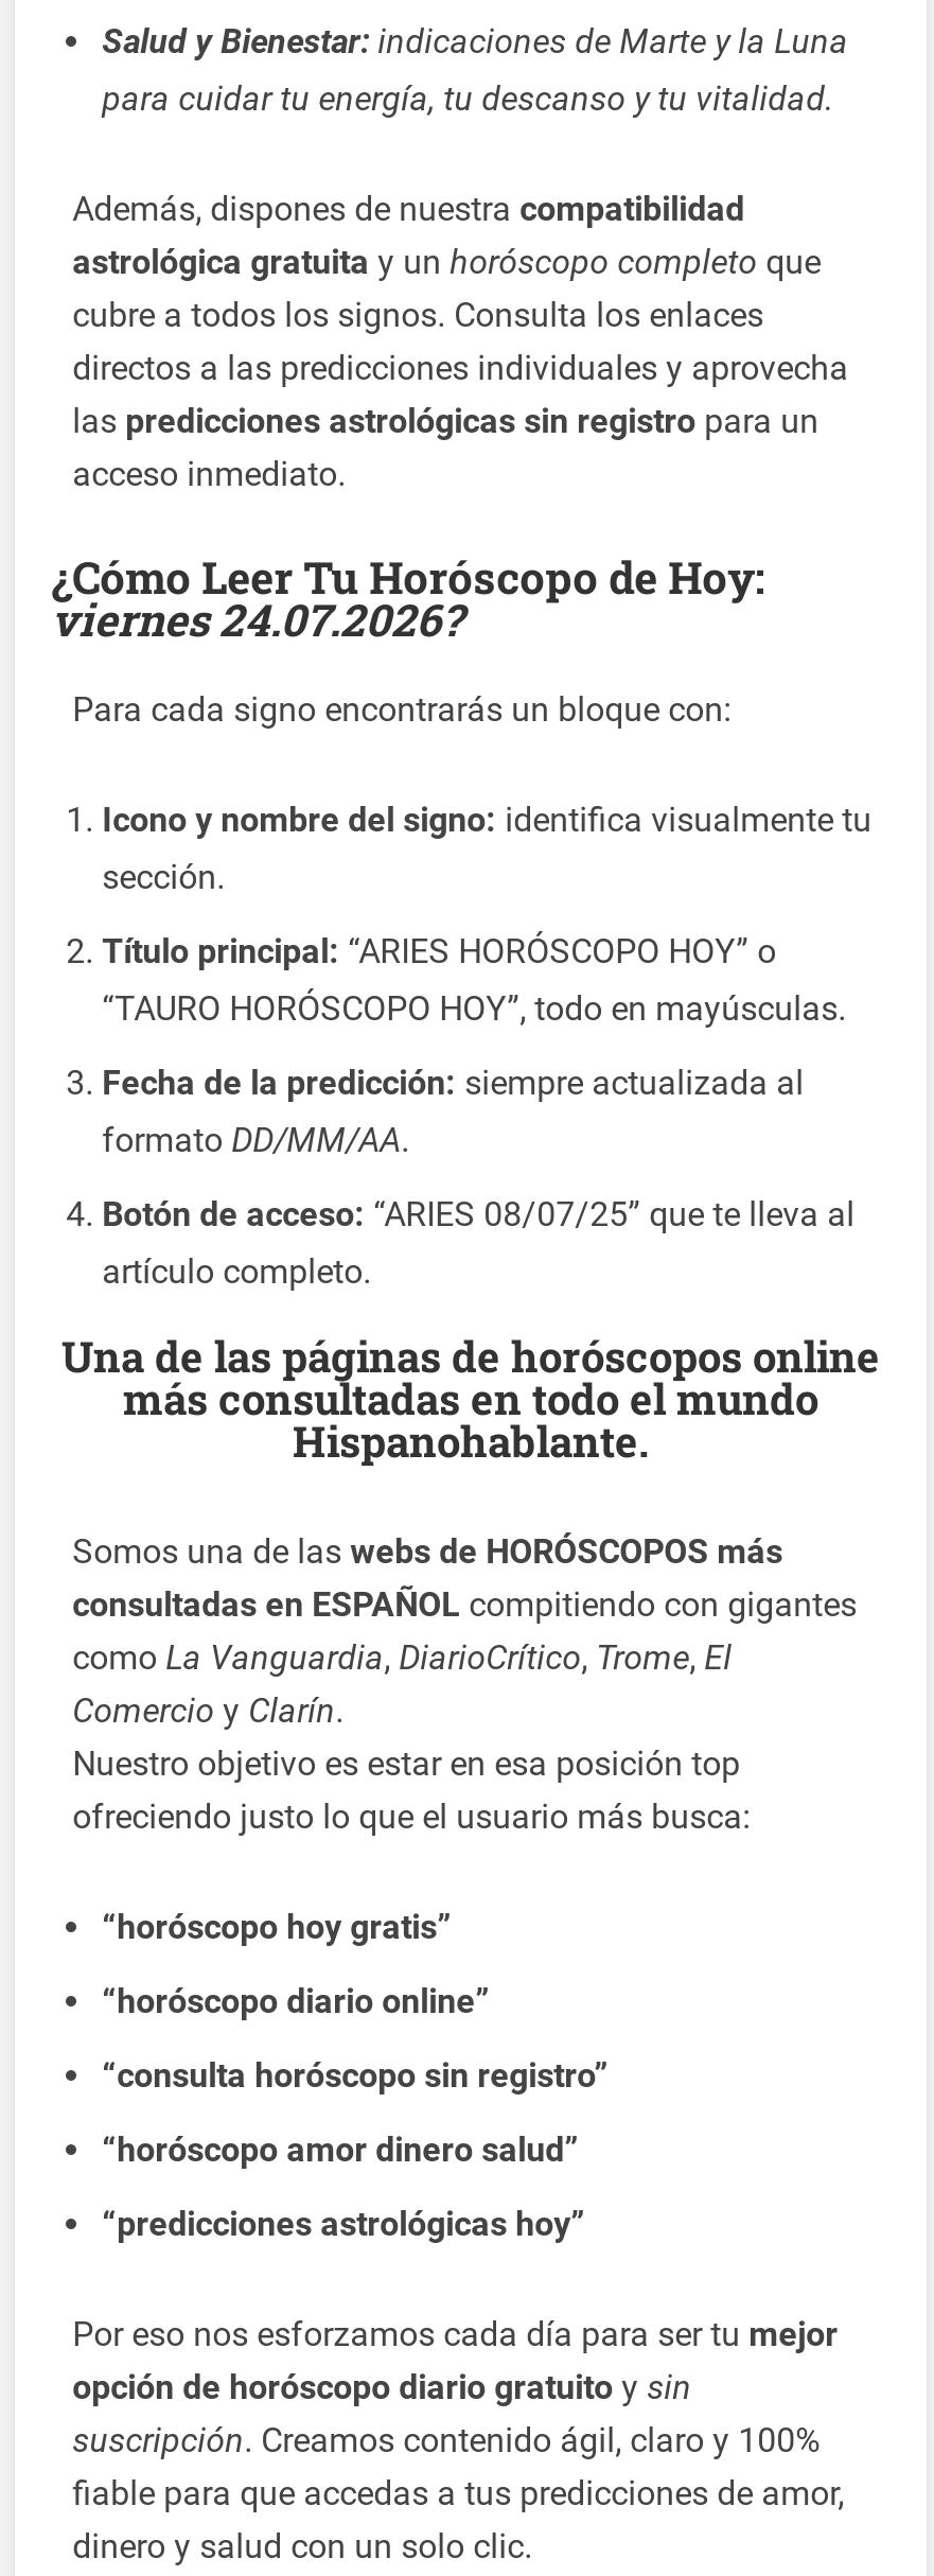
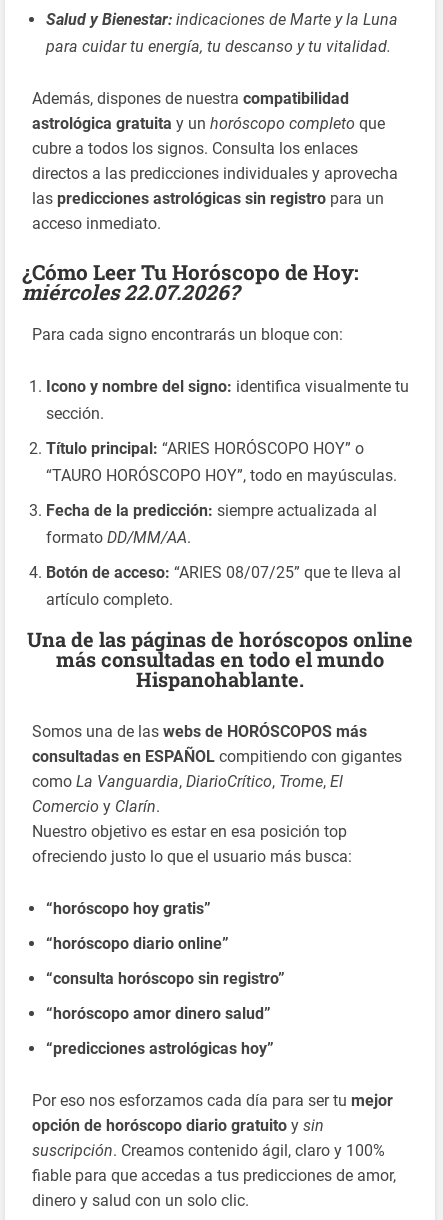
- viernes 24.07.2026?
+ miércoles 22.07.2026?
